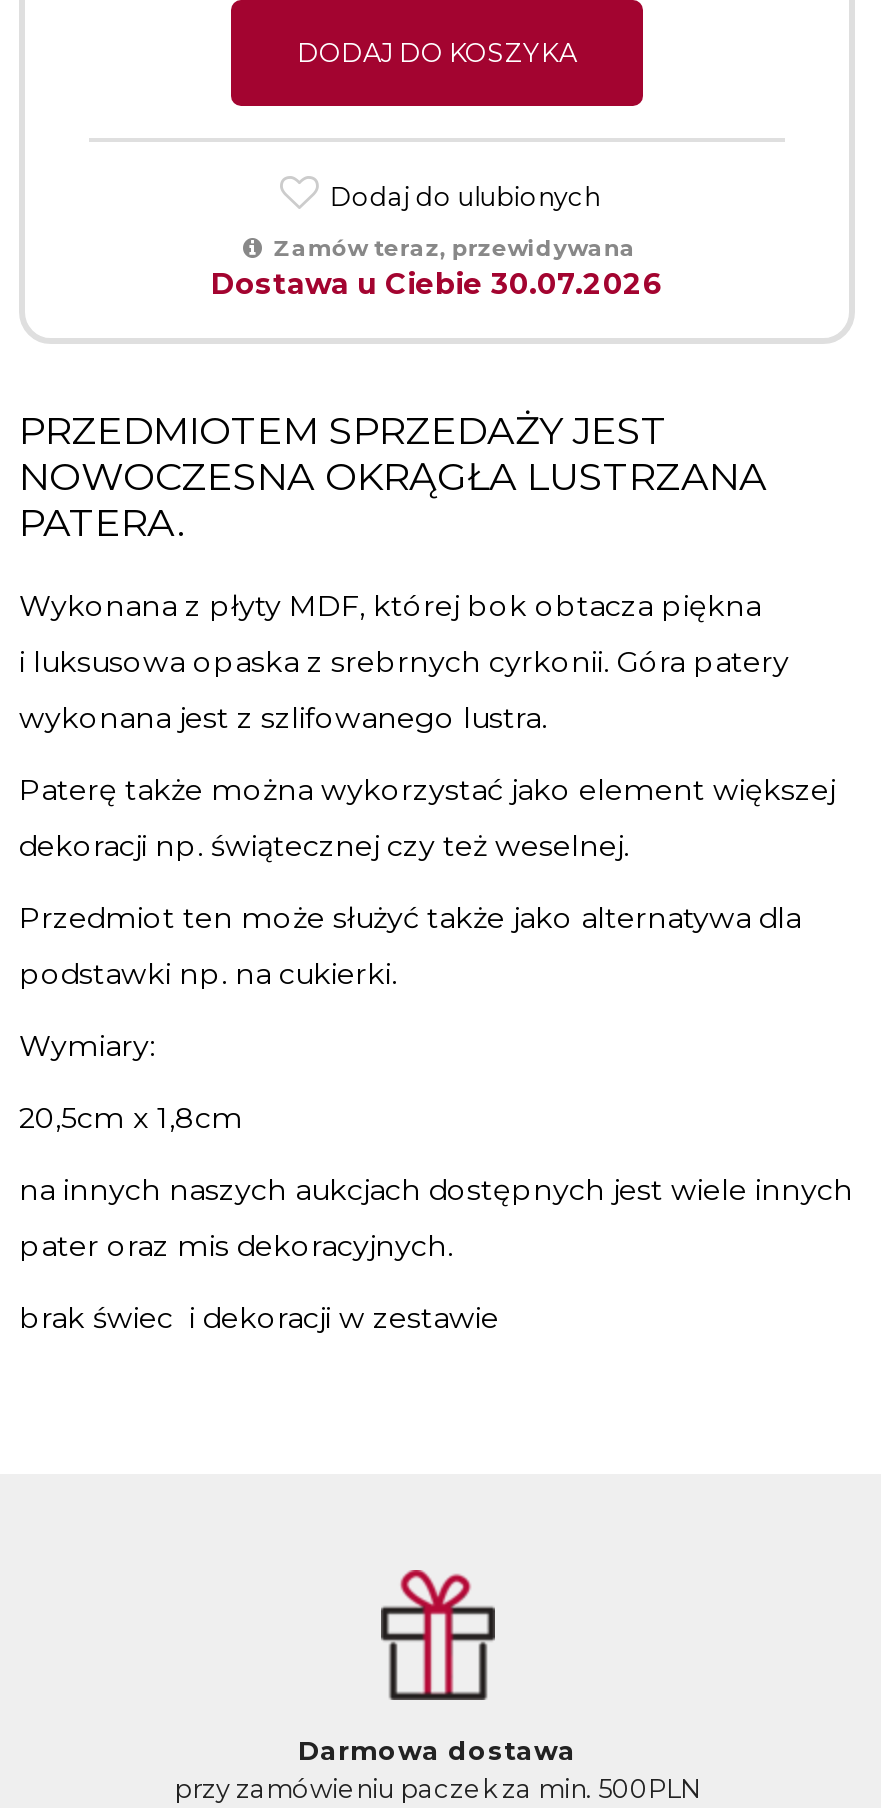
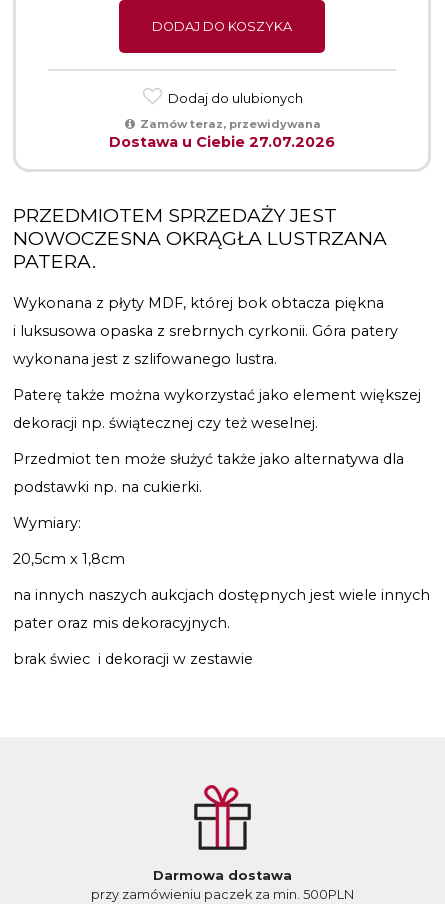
- Dostawa u Ciebie 30.07.2026
+ Dostawa u Ciebie 27.07.2026
